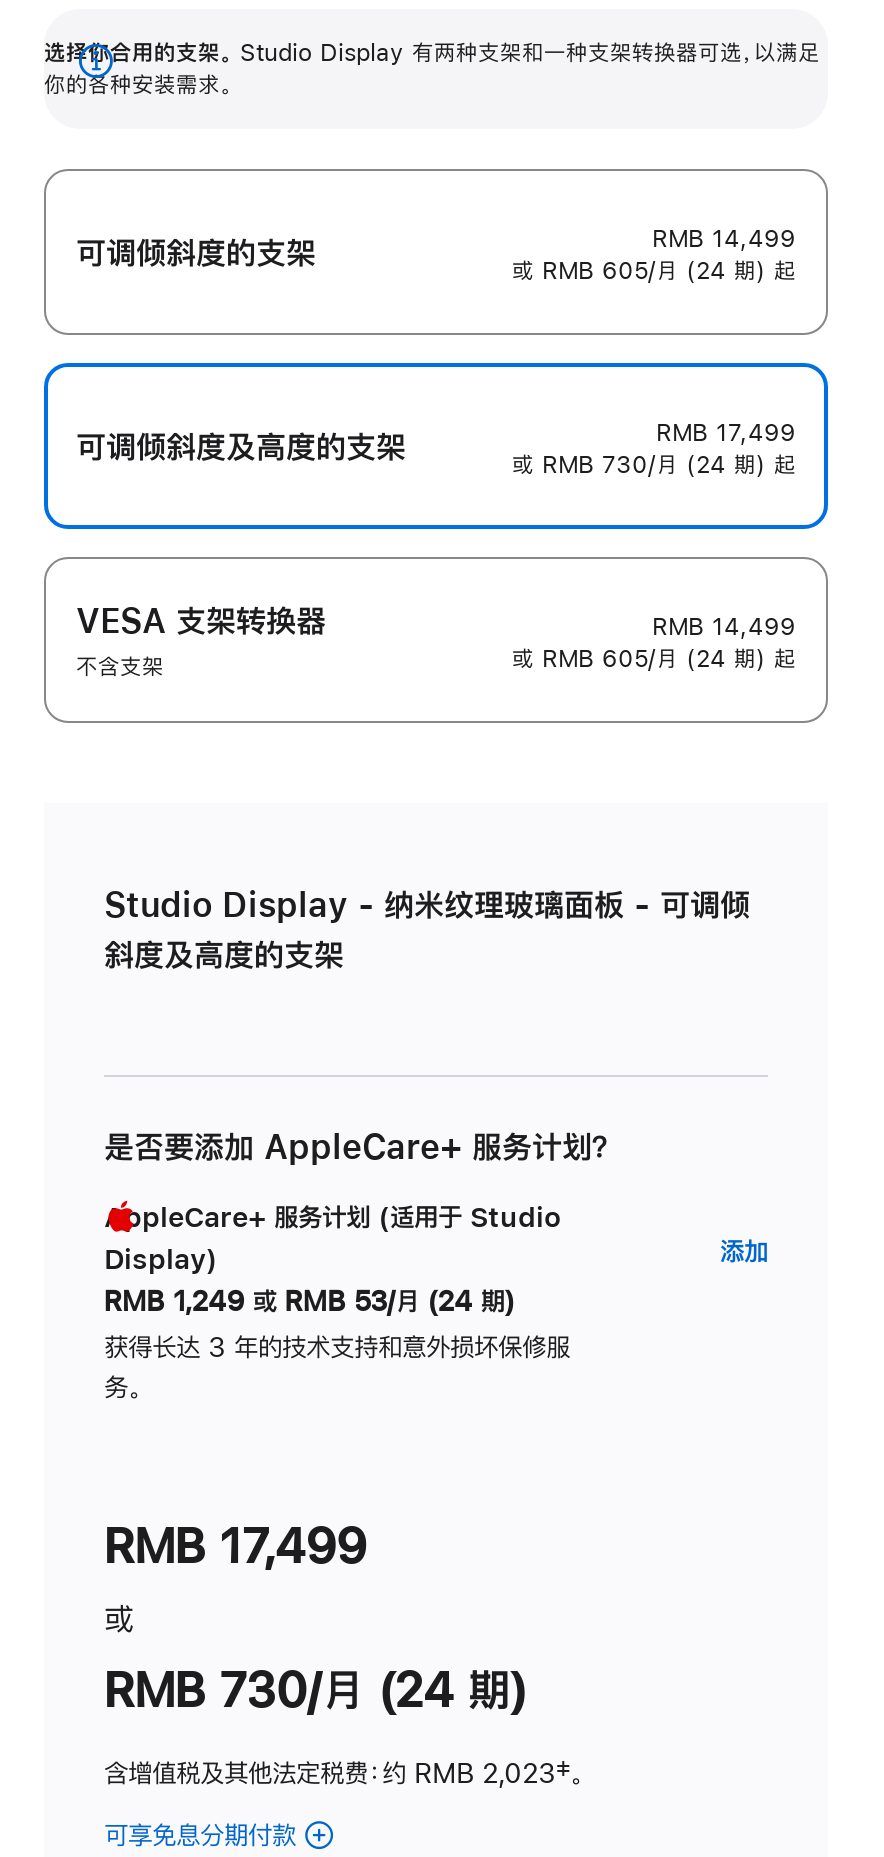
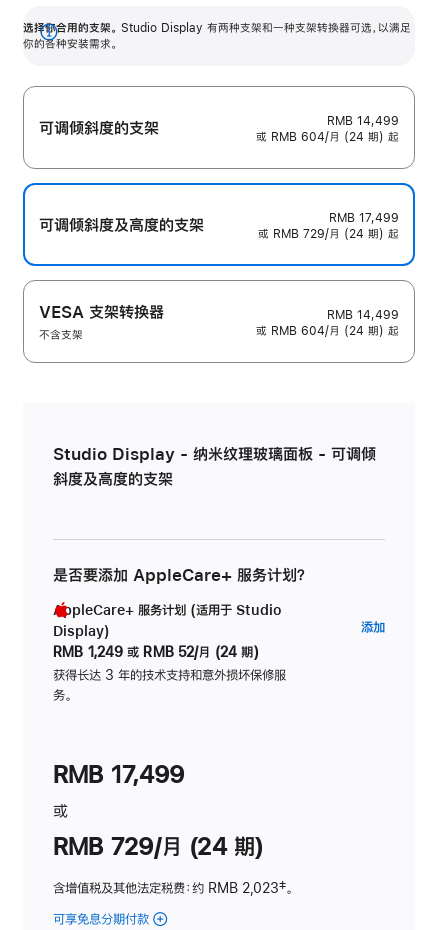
- 或 RMB 605/月 (24 期) 起
+ 或 RMB 604/月 (24 期) 起

- 或 RMB 730/月 (24 期) 起
+ 或 RMB 729/月 (24 期) 起

- 或 RMB 605/月 (24 期) 起
+ 或 RMB 604/月 (24 期) 起

- RMB 1,249 或 RMB 53/月 (24 期)
+ RMB 1,249 或 RMB 52/月 (24 期)

- RMB 730/月 (24 期)
+ RMB 729/月 (24 期)
